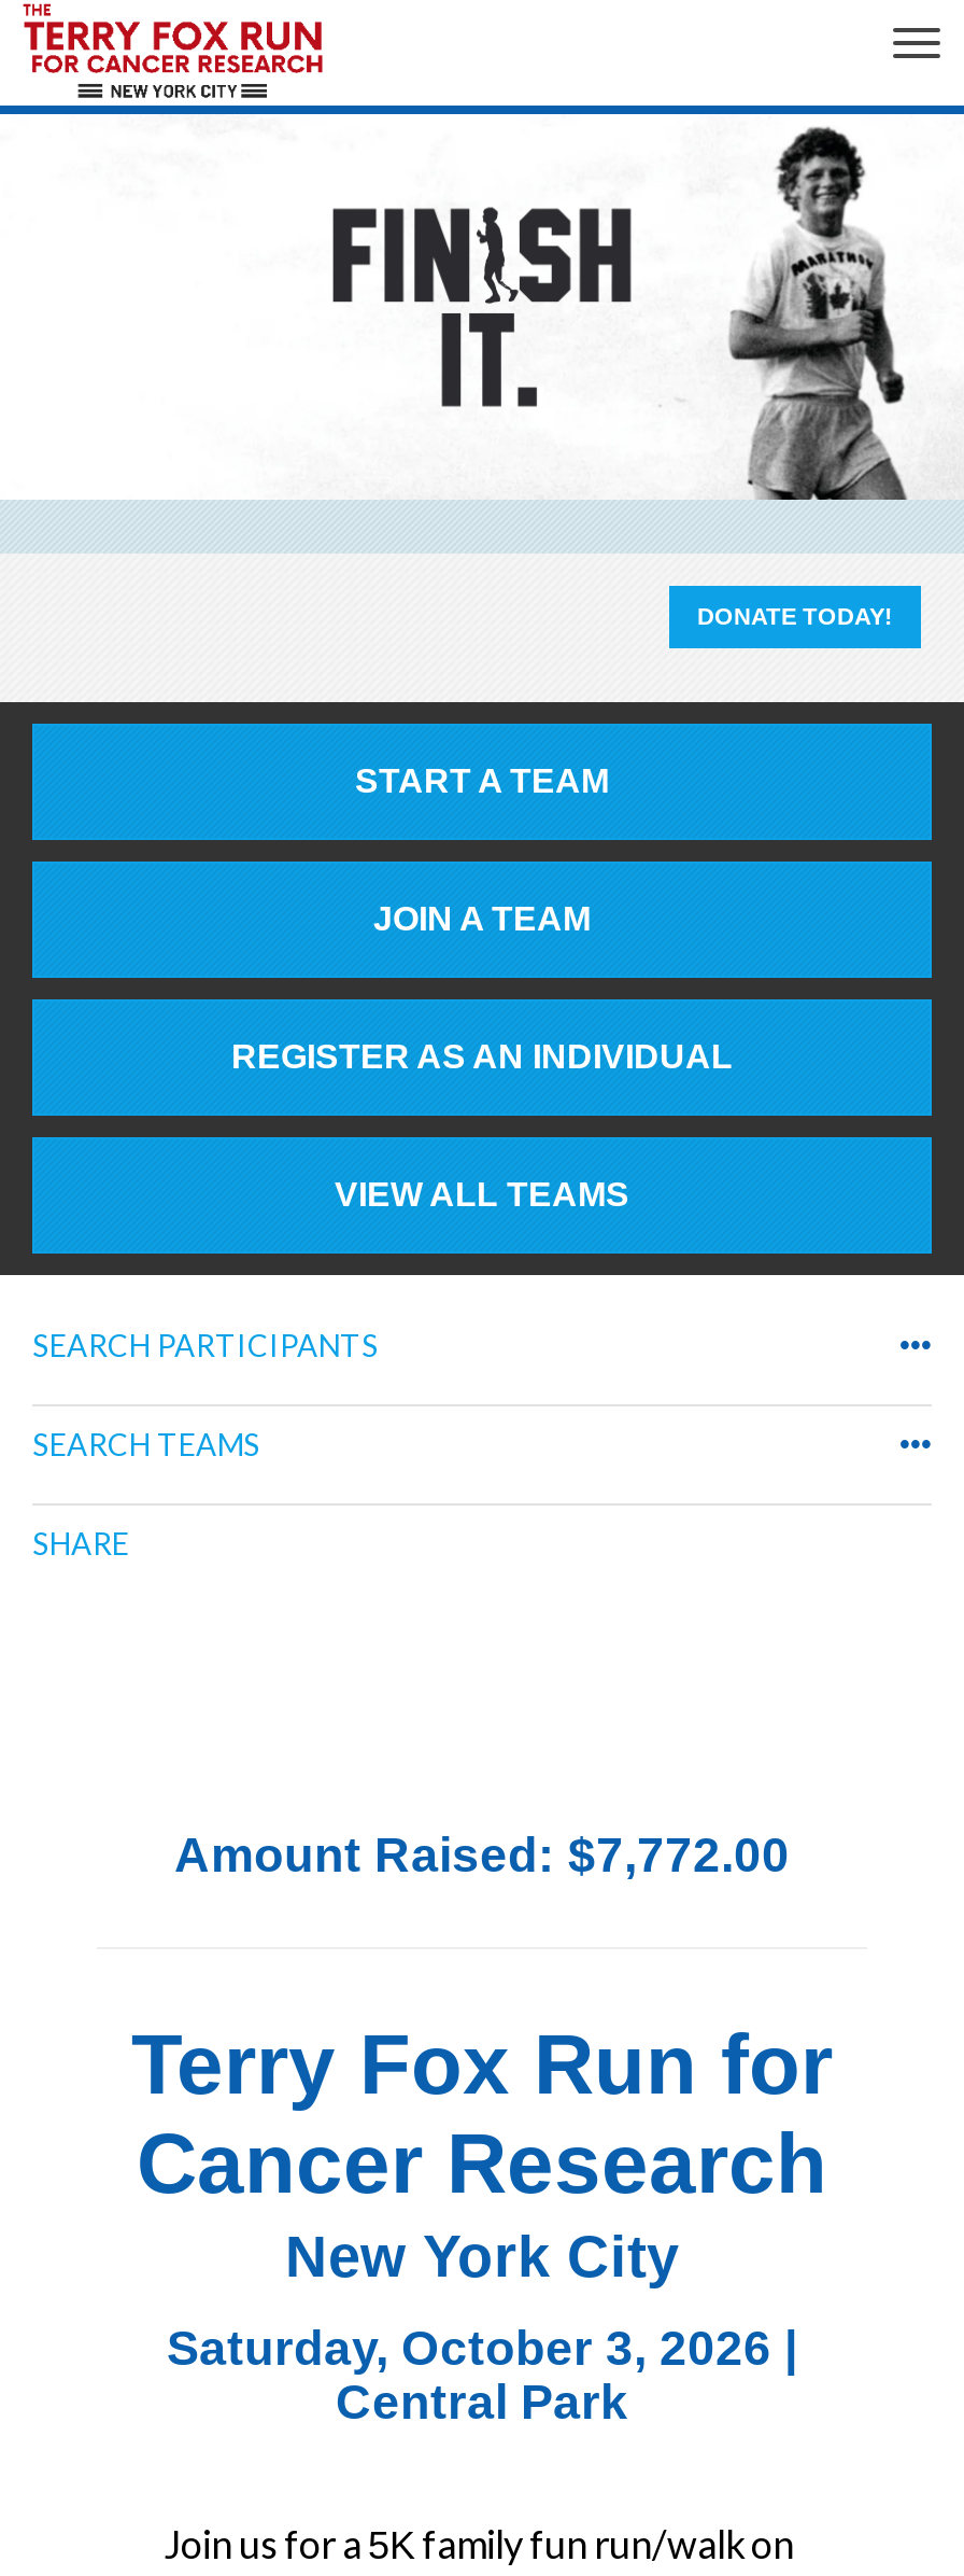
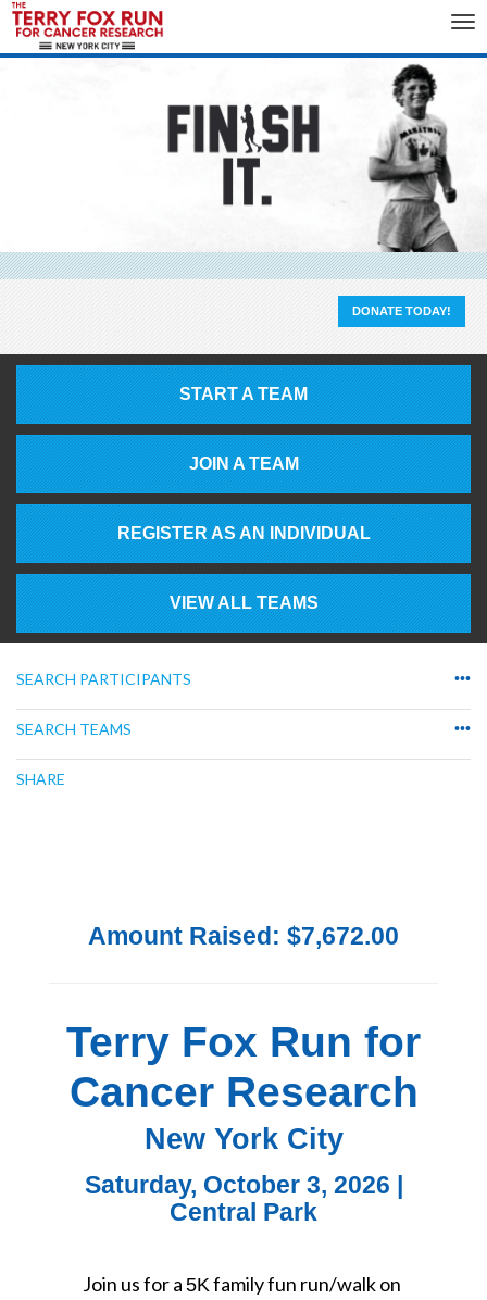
- Amount Raised: $7,772.00
+ Amount Raised: $7,672.00
